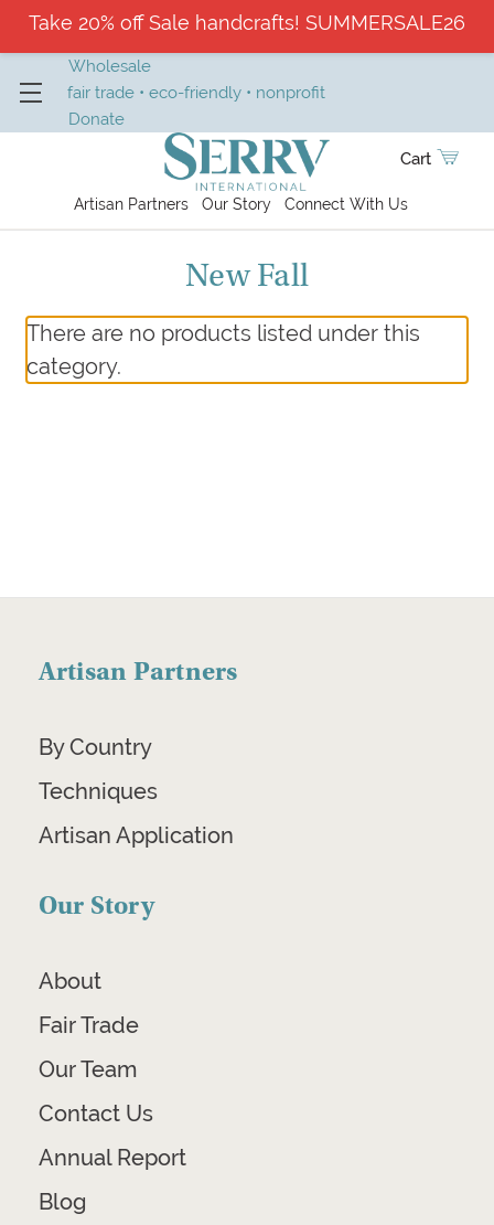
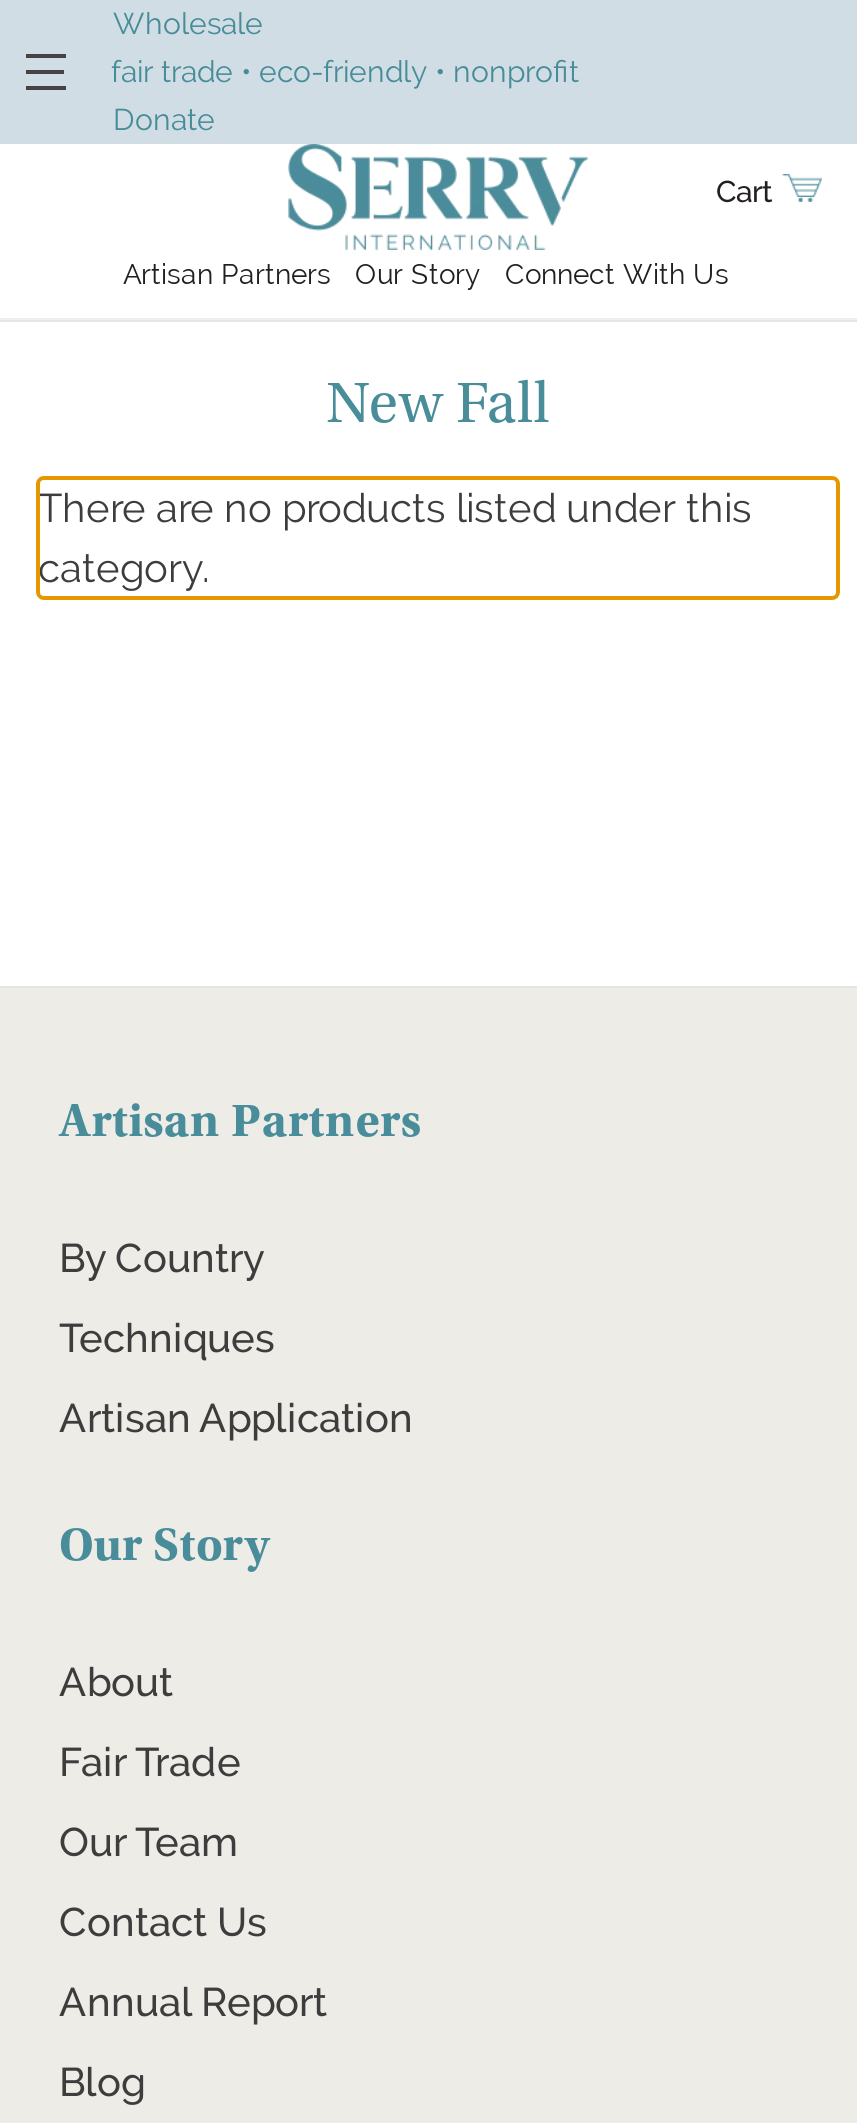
- Take 20% off Sale handcrafts! SUMMERSALE26
